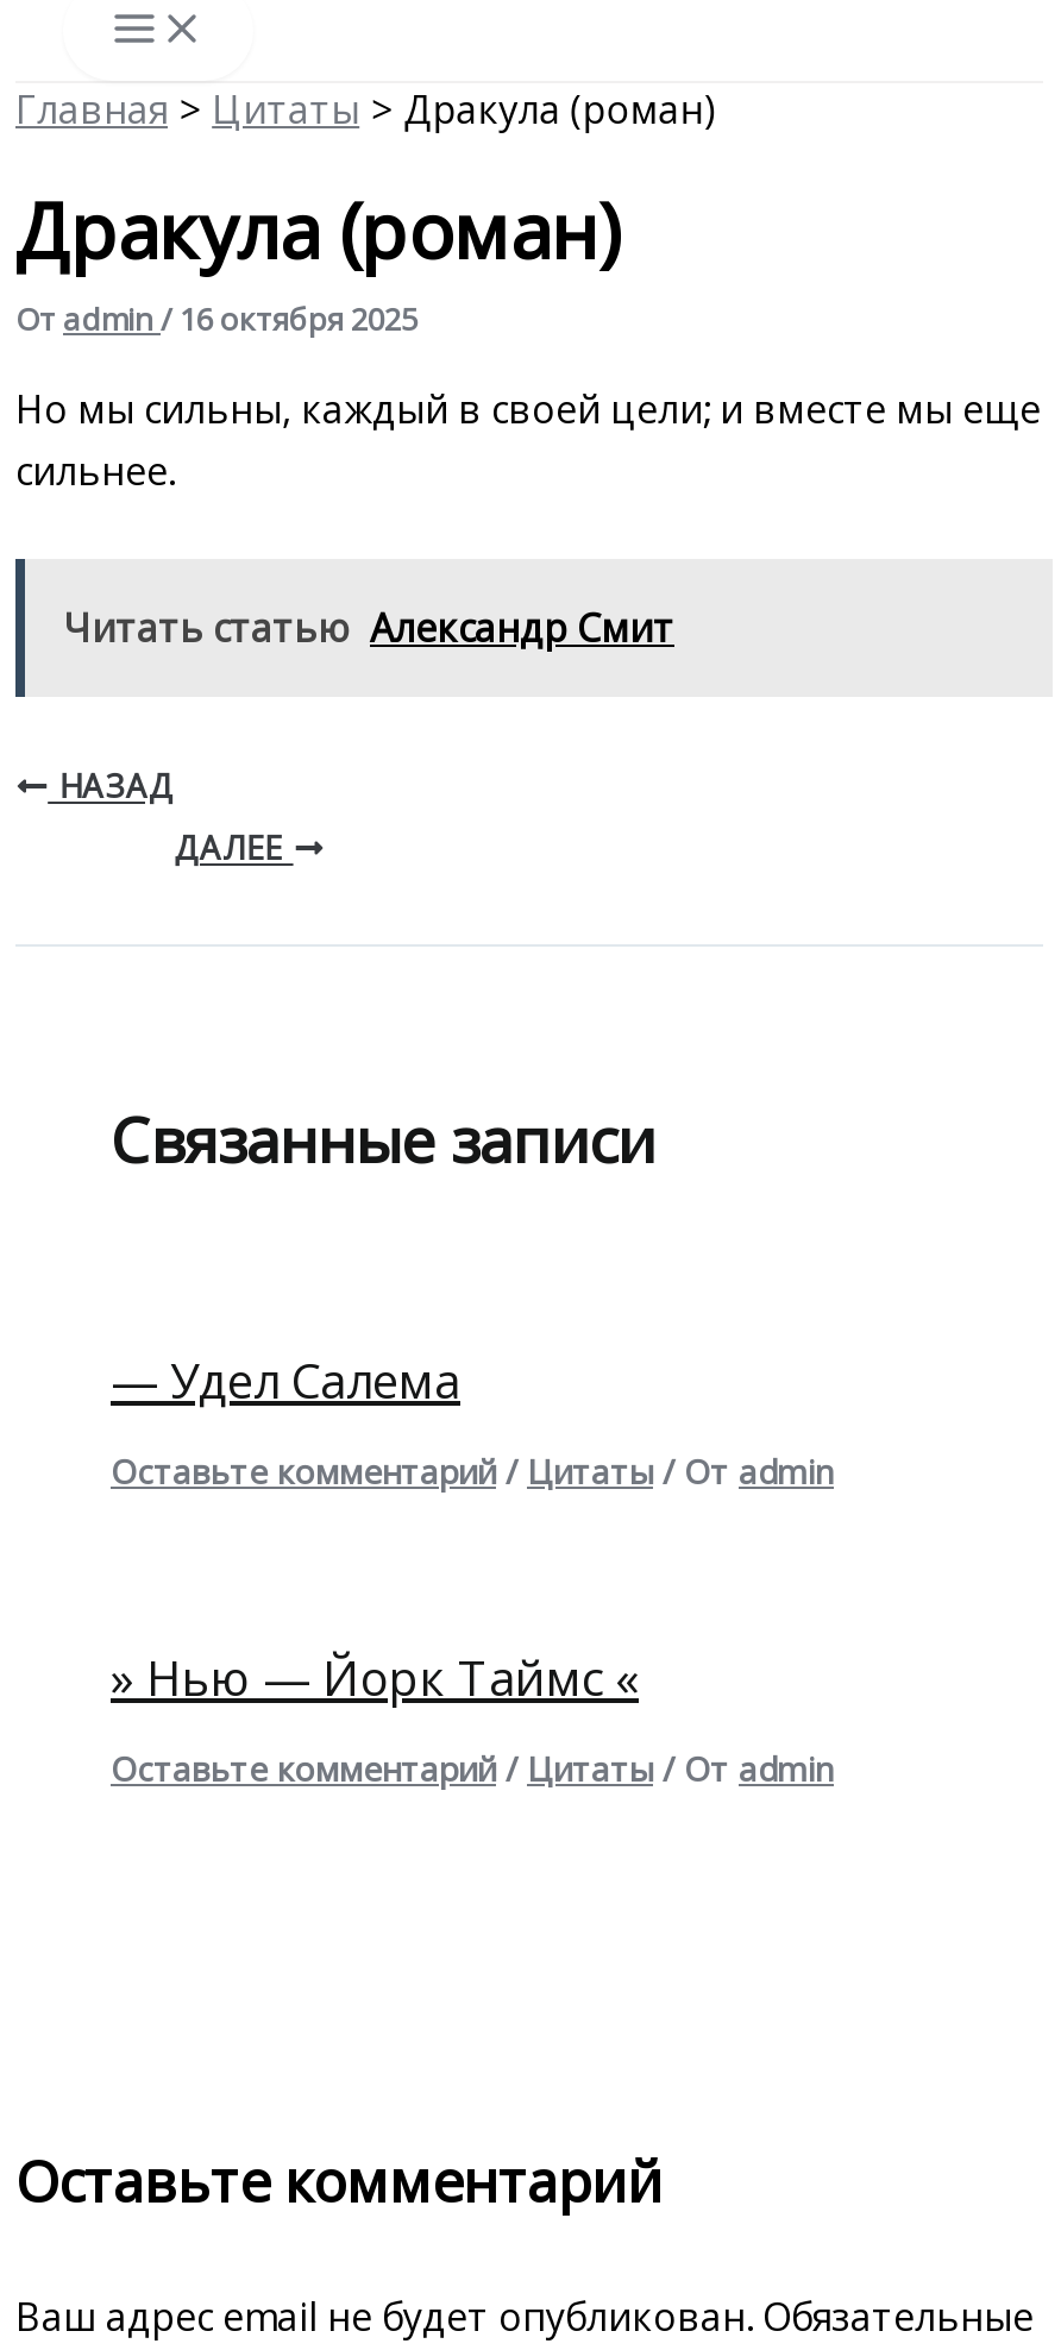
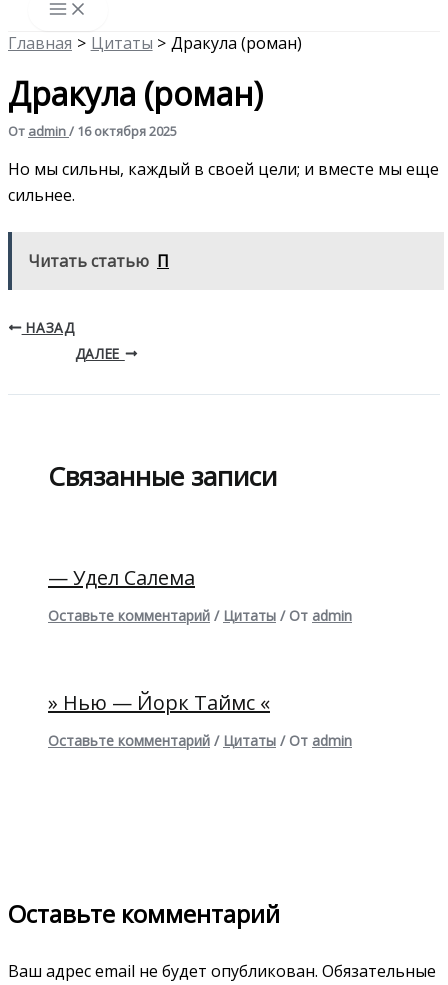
- Читать статью Александр Смит
+ Читать статью Π
